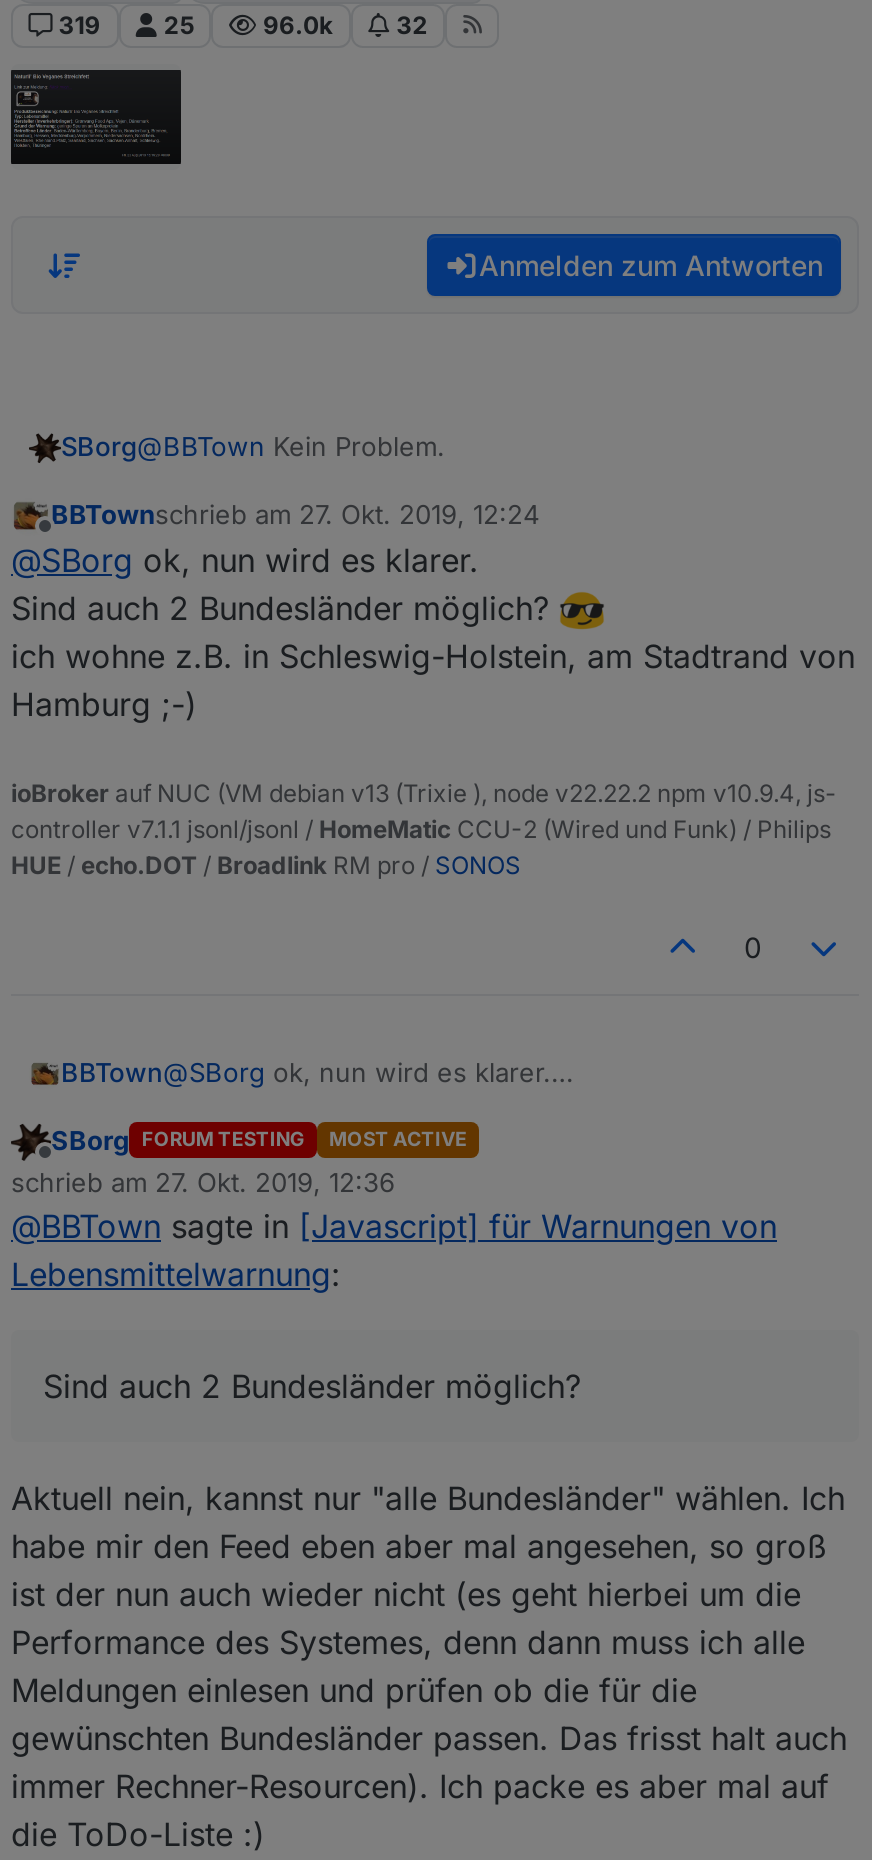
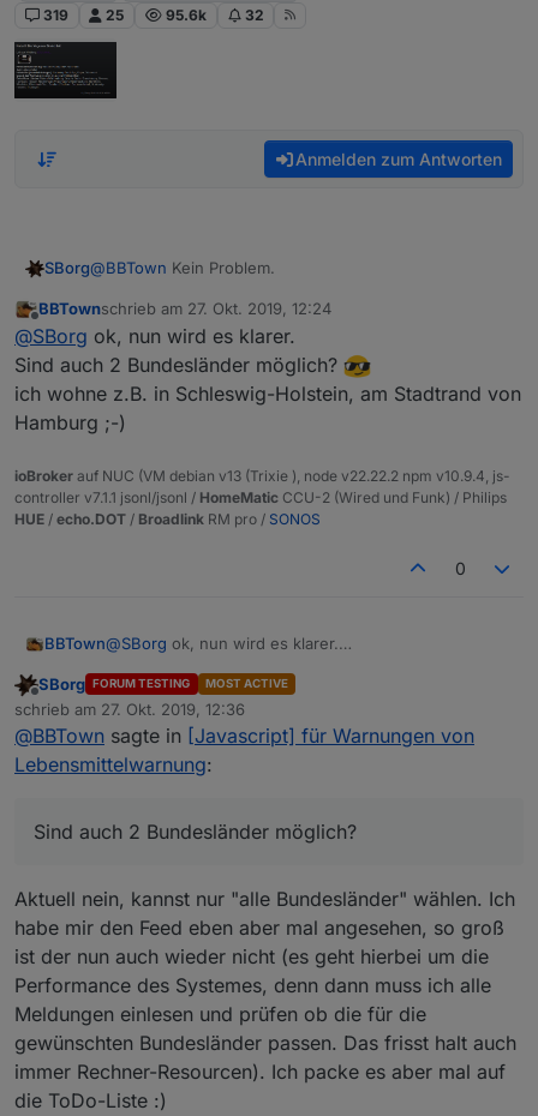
- 96.0k
+ 95.6k
